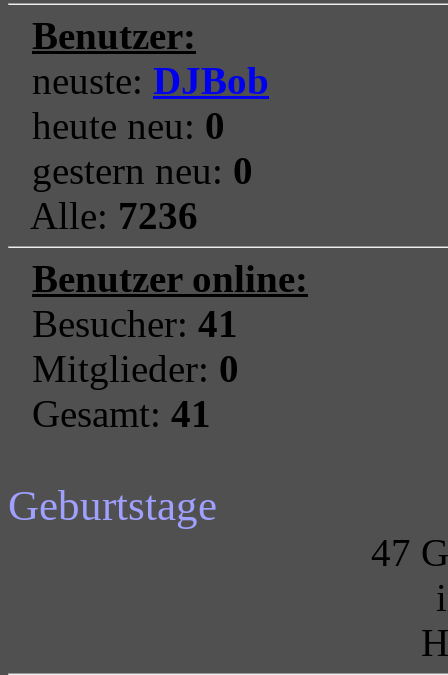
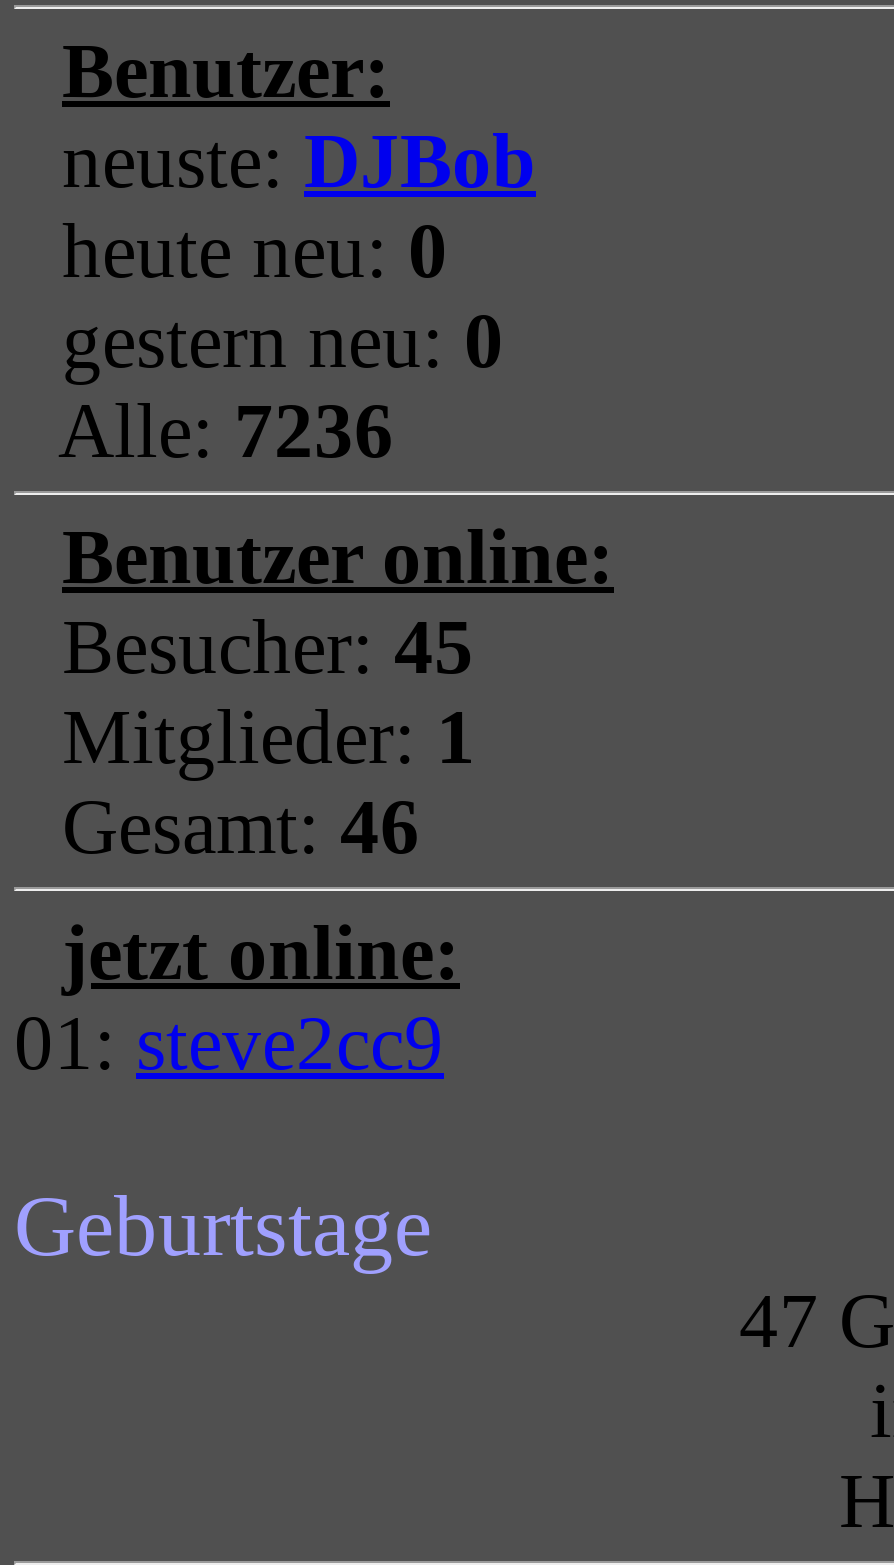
- Besucher: 41
- Mitglieder: 0
- Gesamt: 41
+ Besucher: 45
+ Mitglieder: 1
+ Gesamt: 46
+ jetzt online:
+ 01: steve2cc9
